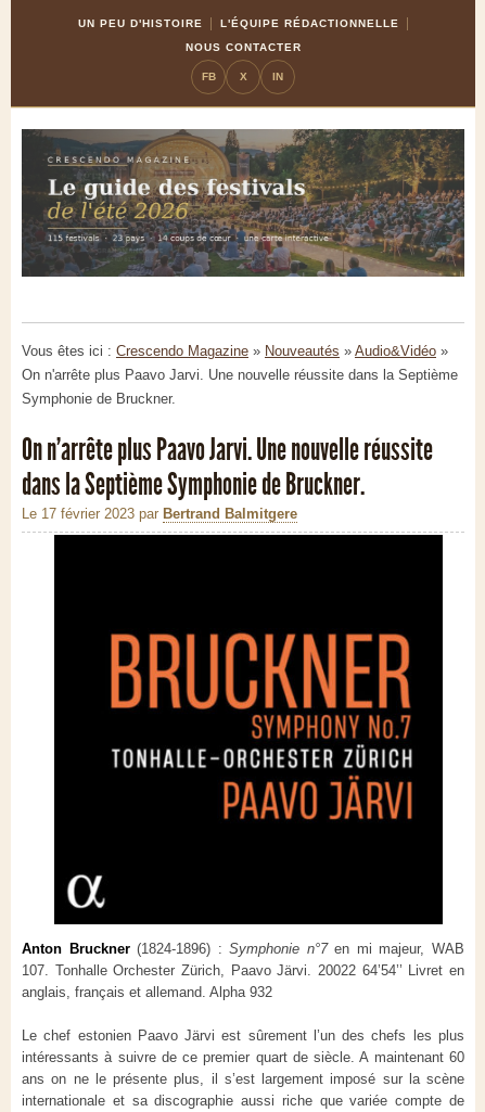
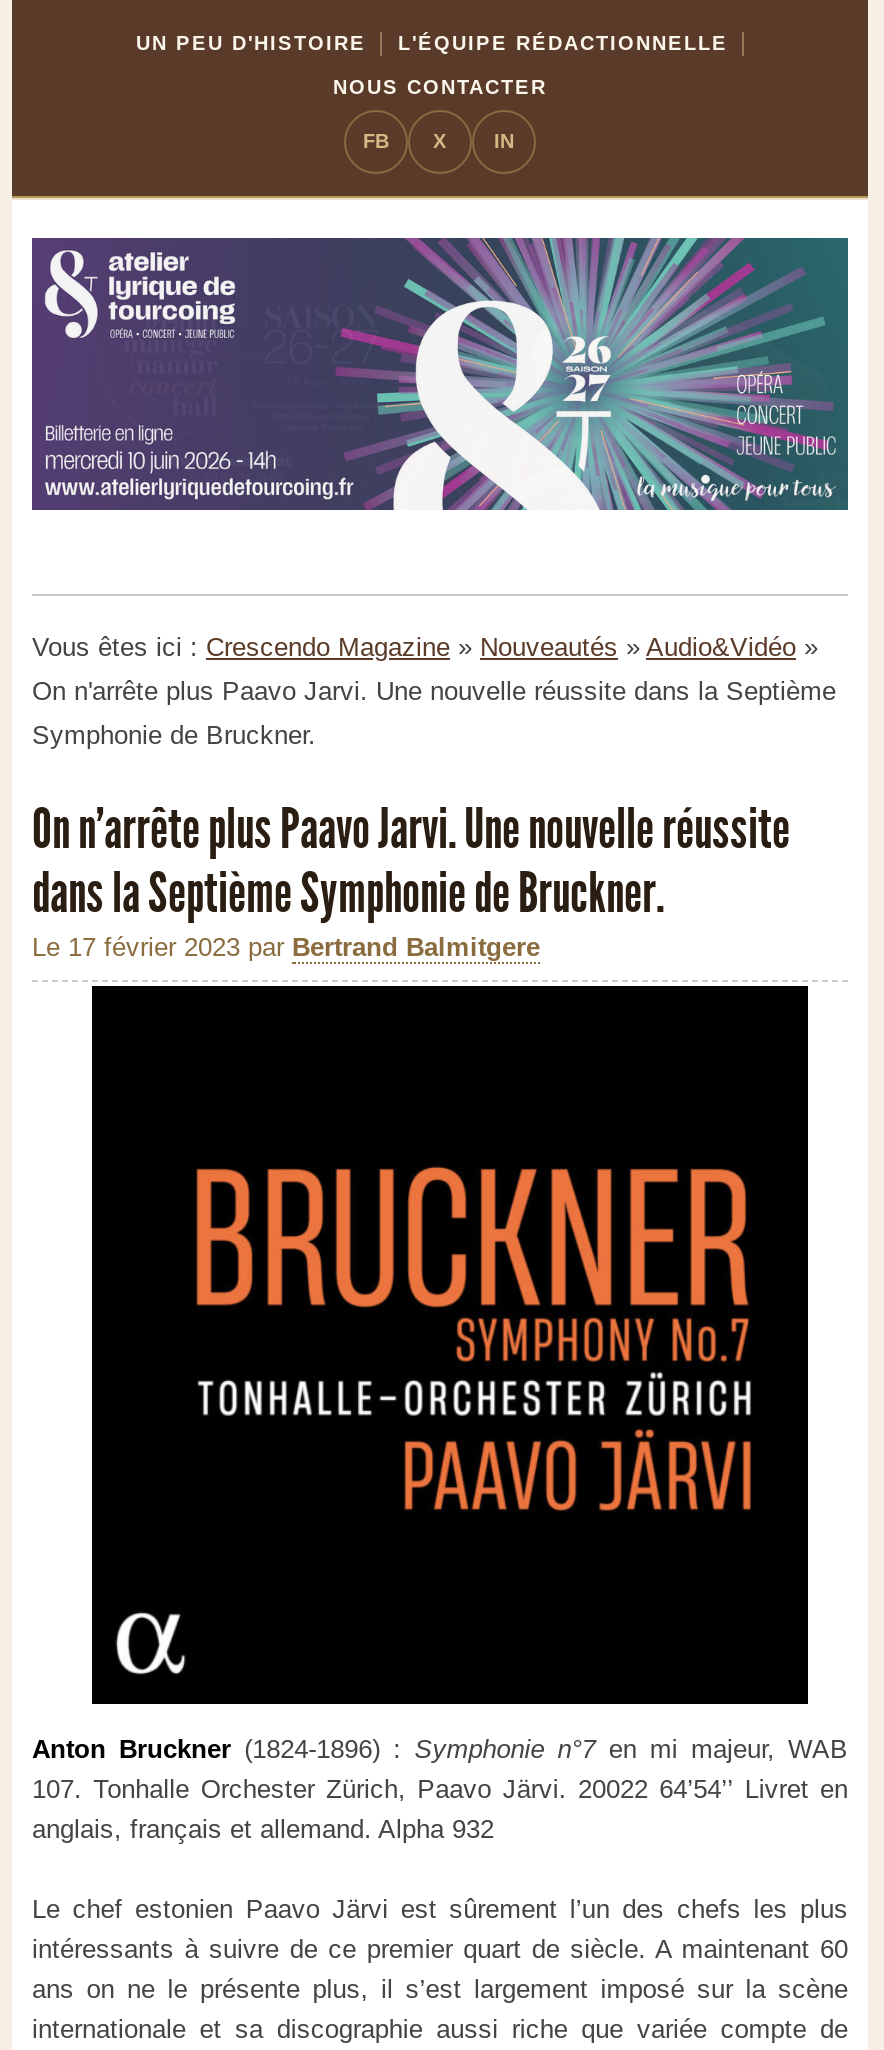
- [image]
+ [image]
